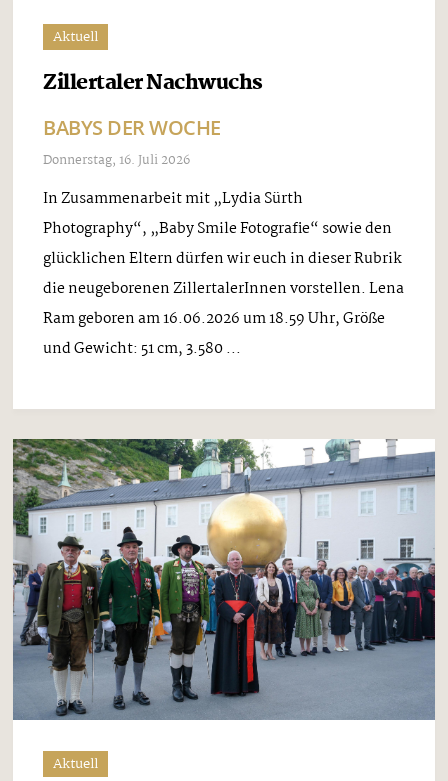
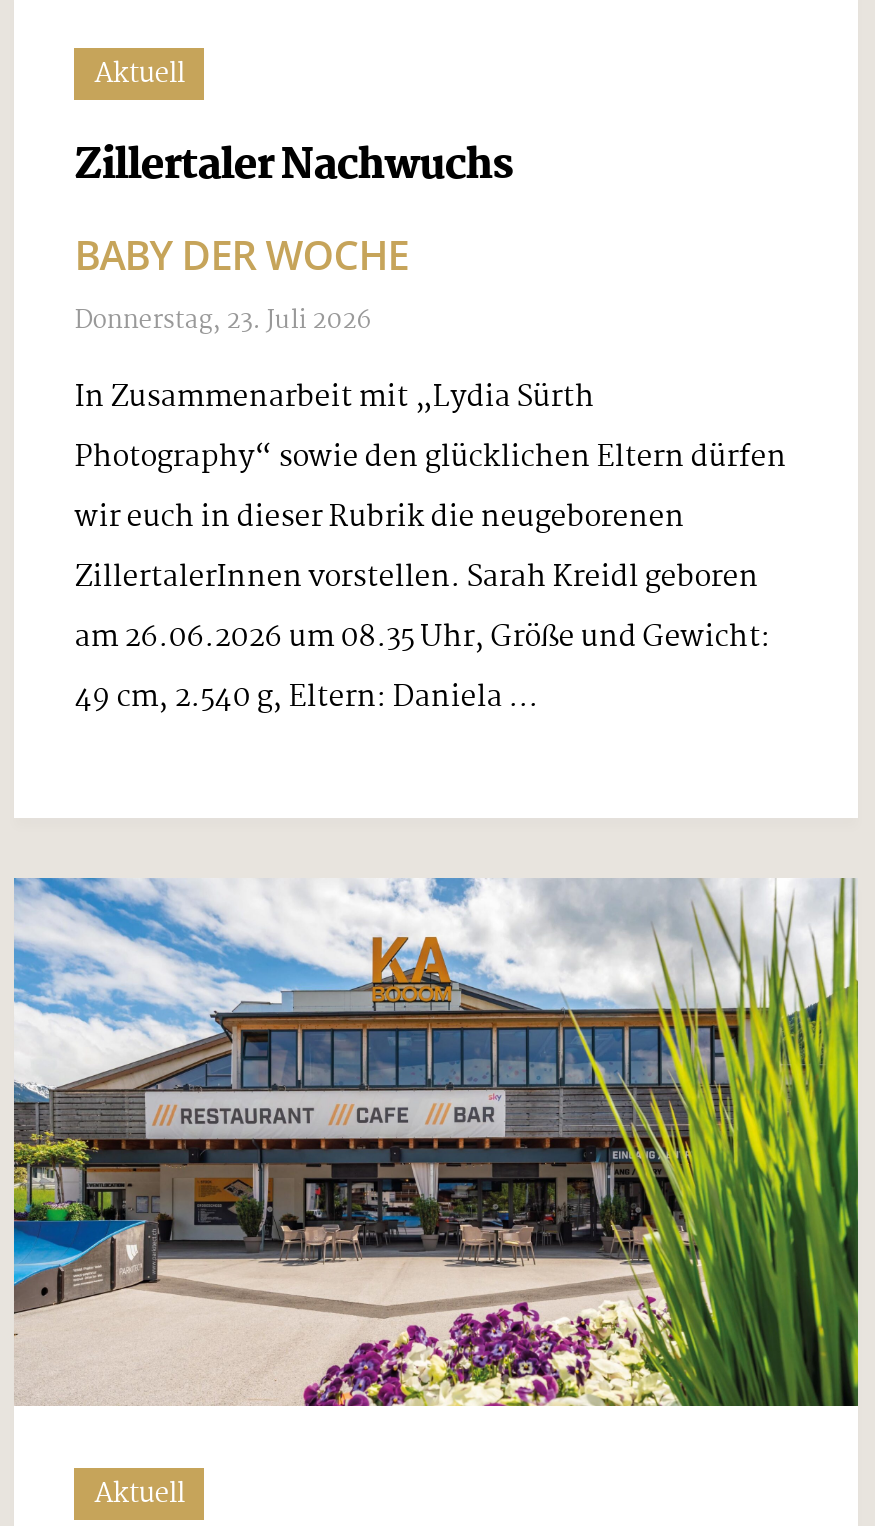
- BABYS DER WOCHE
+ BABY DER WOCHE

- Donnerstag, 16. Juli 2026
+ Donnerstag, 23. Juli 2026

- Photography“, „Baby Smile Fotografie“ sowie den
- glücklichen Eltern dürfen wir euch in dieser Rubrik
- die neugeborenen ZillertalerInnen vorstellen. Lena
- Ram geboren am 16.06.2026 um 18.59 Uhr, Größe
- und Gewicht: 51 cm, 3.580 ...
+ Photography“ sowie den glücklichen Eltern dürfen
+ wir euch in dieser Rubrik die neugeborenen
+ ZillertalerInnen vorstellen. Sarah Kreidl geboren
+ am 26.06.2026 um 08.35 Uhr, Größe und Gewicht:
+ 49 cm, 2.540 g, Eltern: Daniela ...

- [image]
+ [image]
